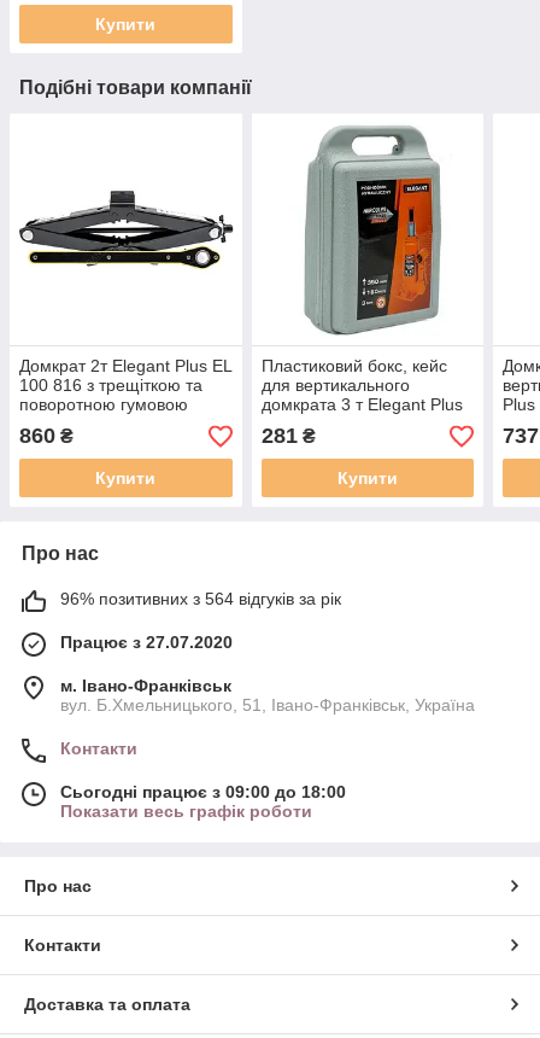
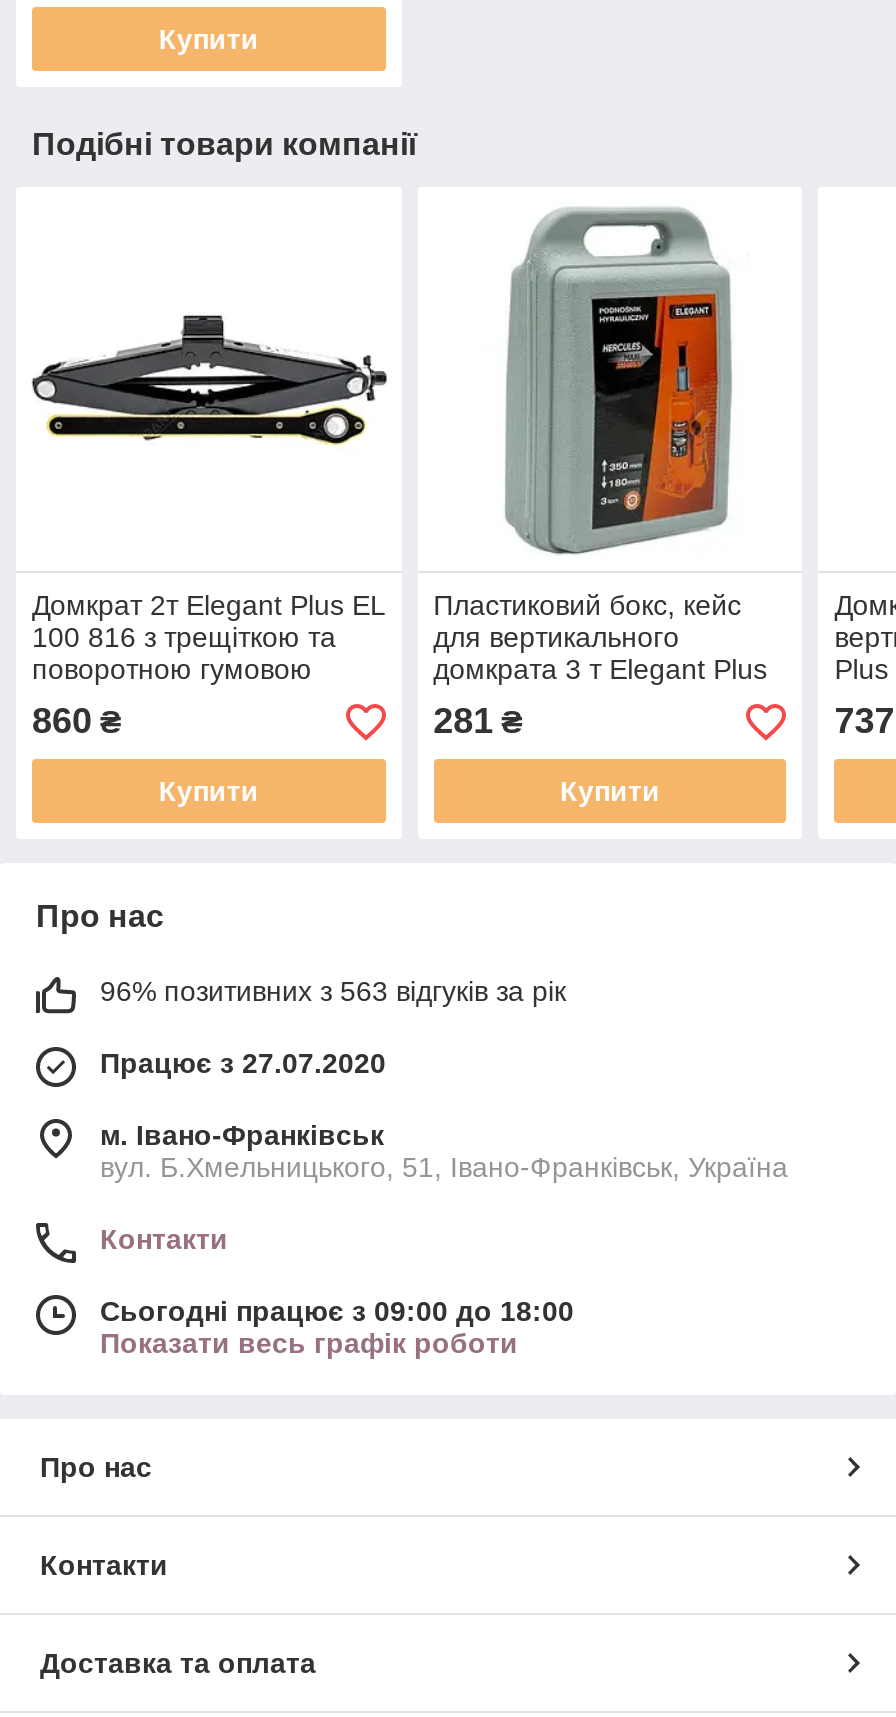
- 96% позитивних з 564 відгуків за рік
+ 96% позитивних з 563 відгуків за рік
